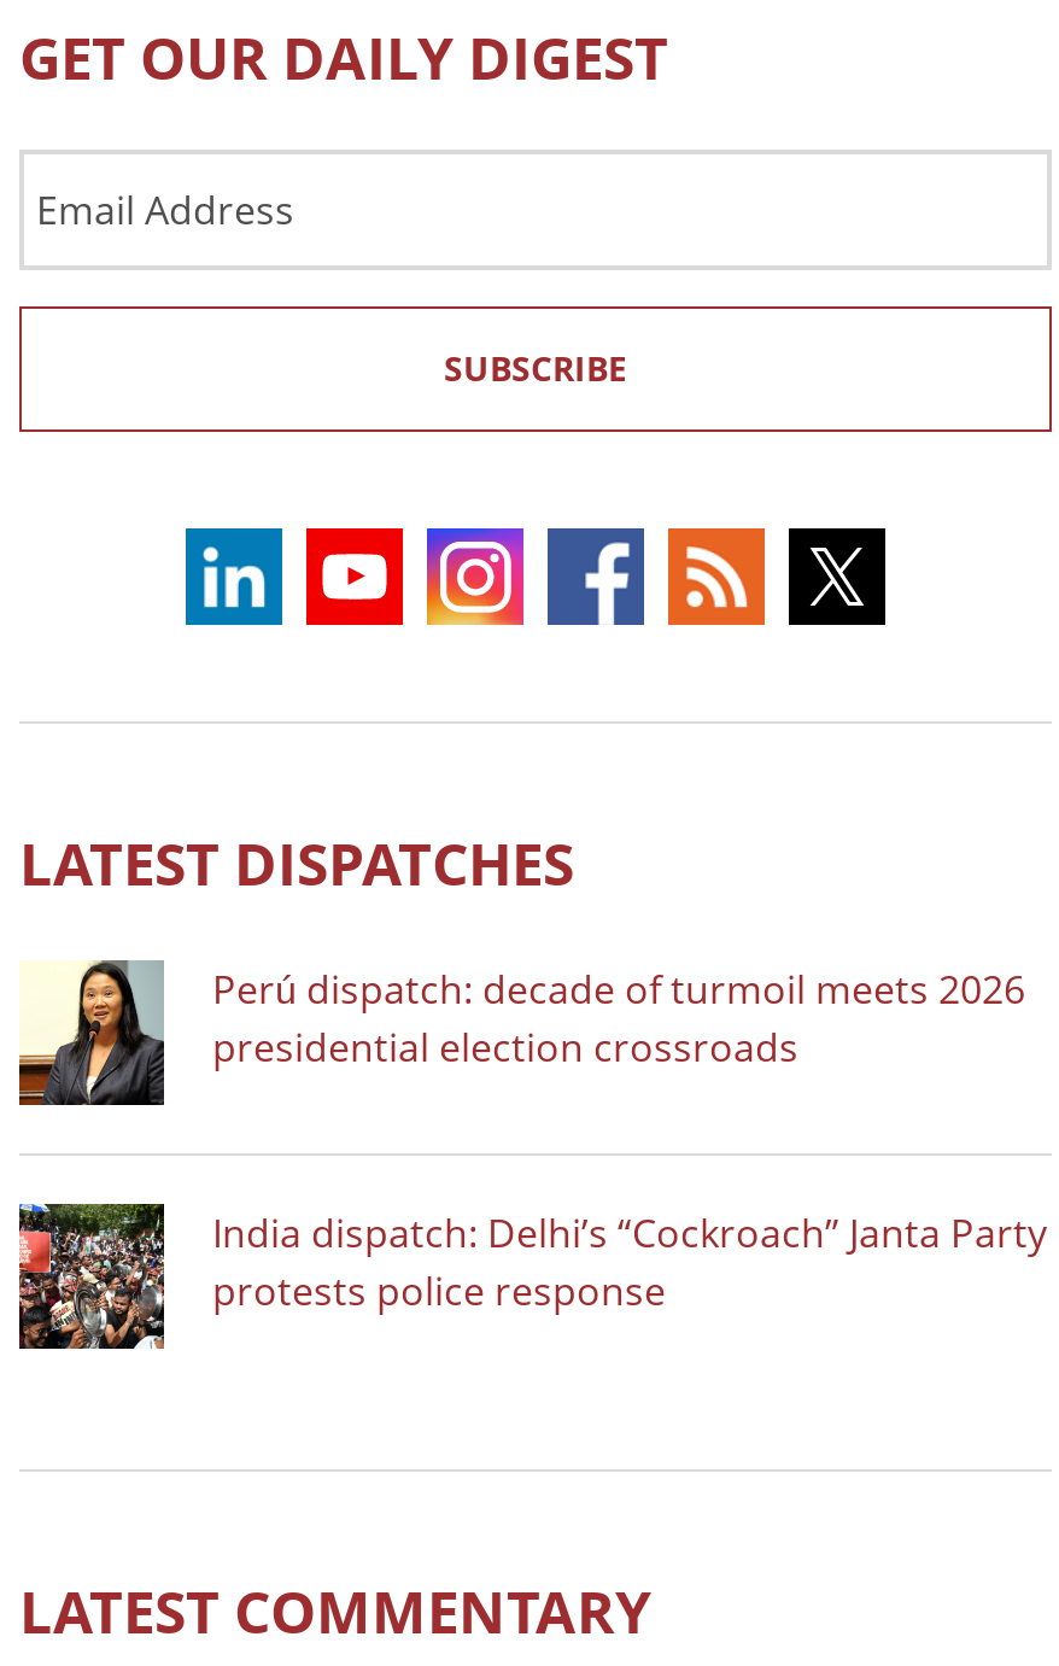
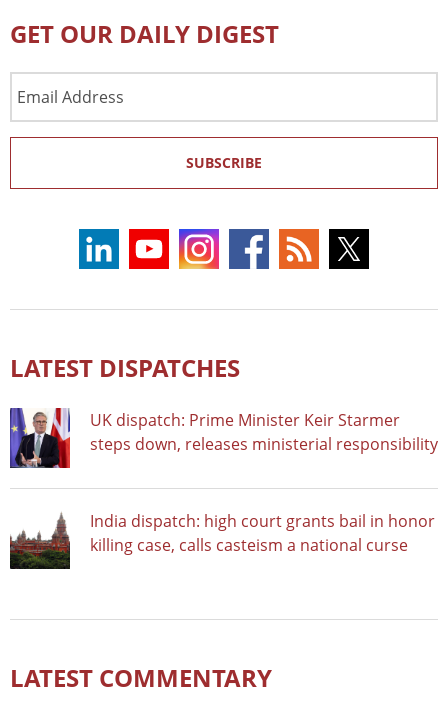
- [image]
- Perú dispatch: decade of turmoil meets 2026
- presidential election crossroads
+ [image]
+ UK dispatch: Prime Minister Keir Starmer
+ steps down, releases ministerial responsibility

- [image]
- India dispatch: Delhi’s “Cockroach” Janta Party
- protests police response
+ [image]
+ India dispatch: high court grants bail in honor
+ killing case, calls casteism a national curse
